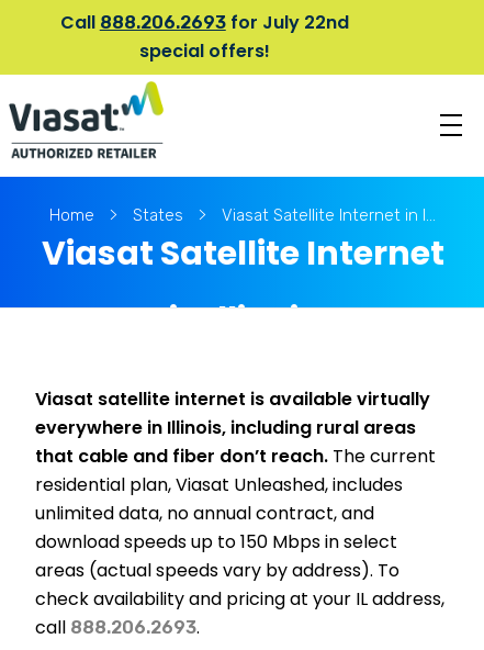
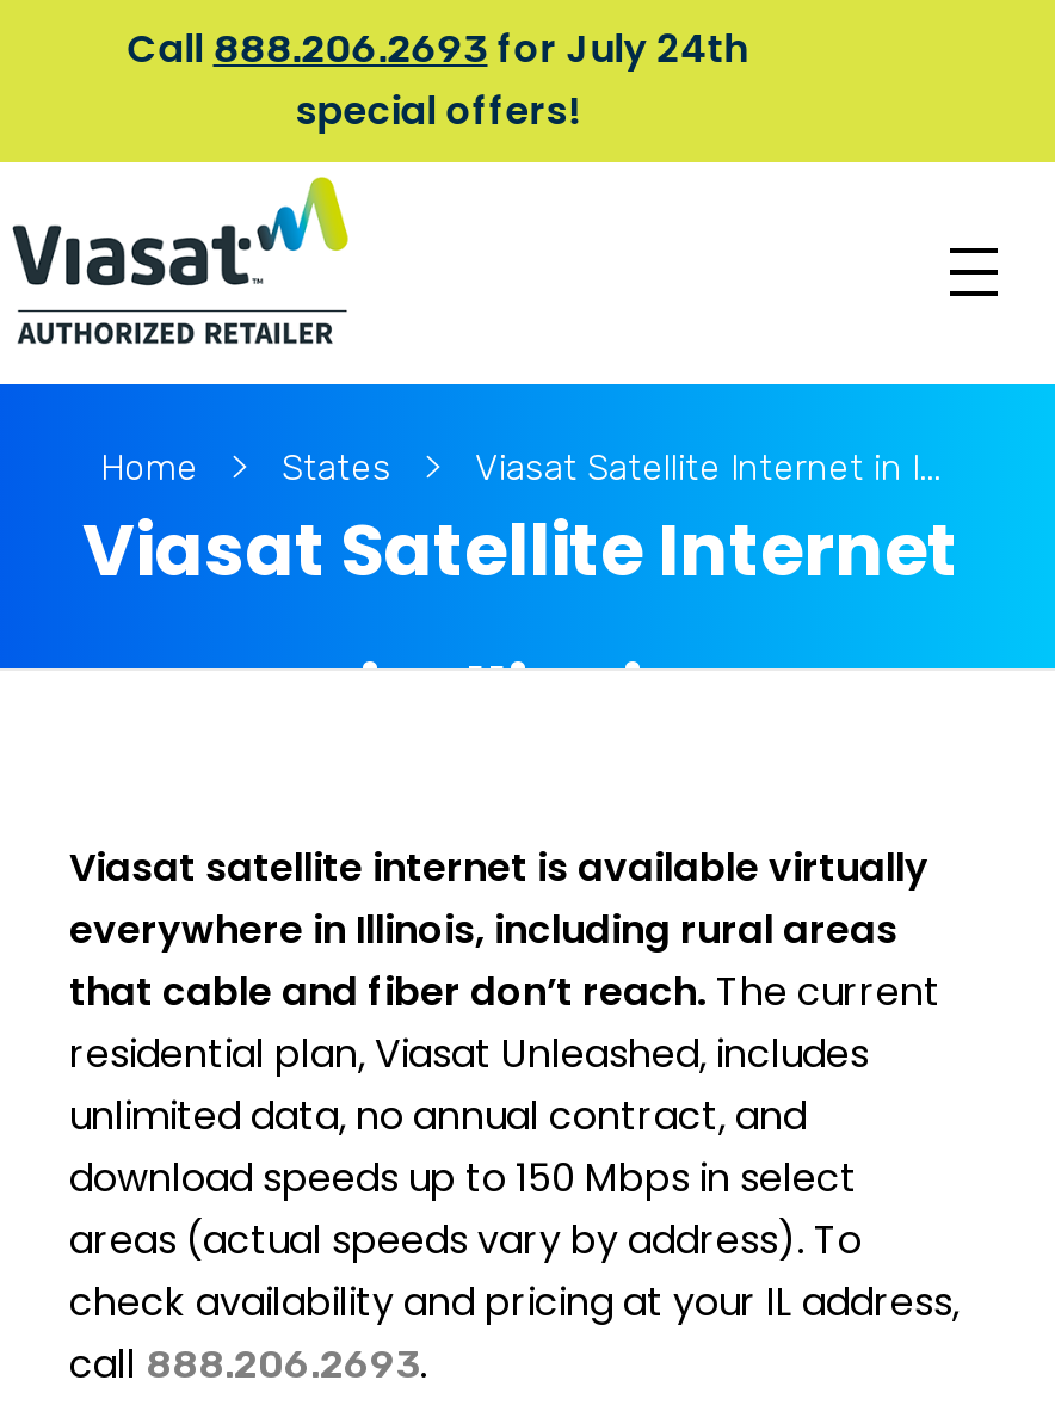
- Call 888.206.2693 for July 22nd
+ Call 888.206.2693 for July 24th
